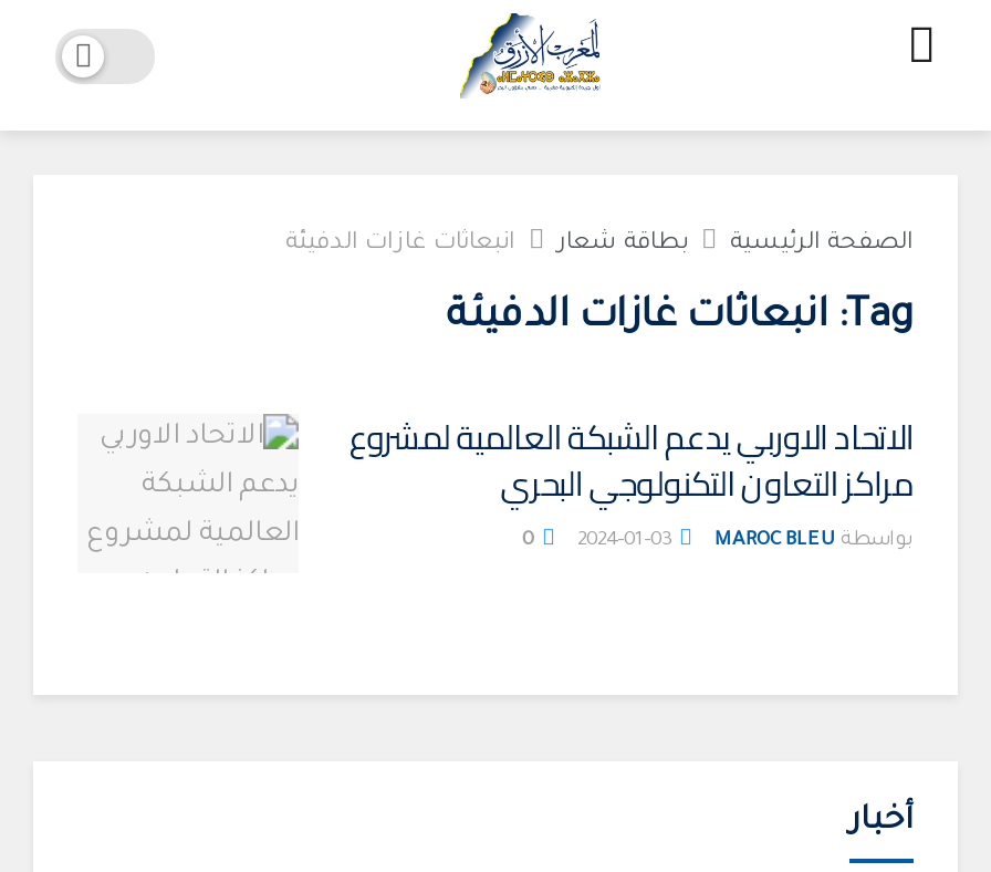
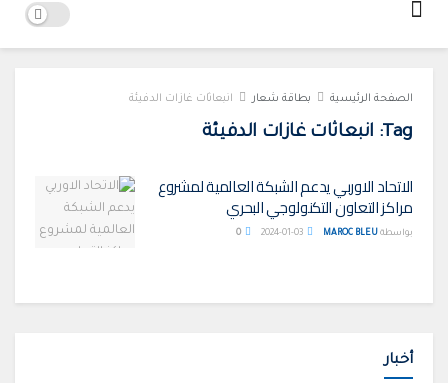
- [image]
